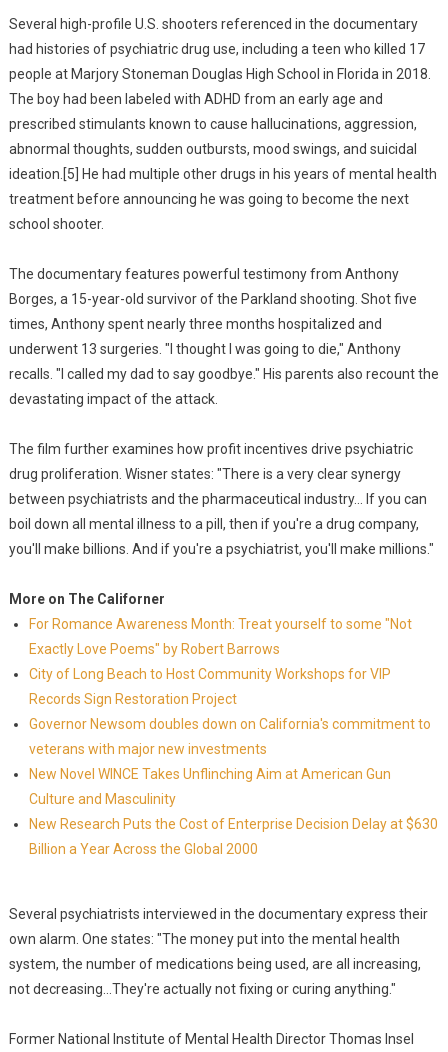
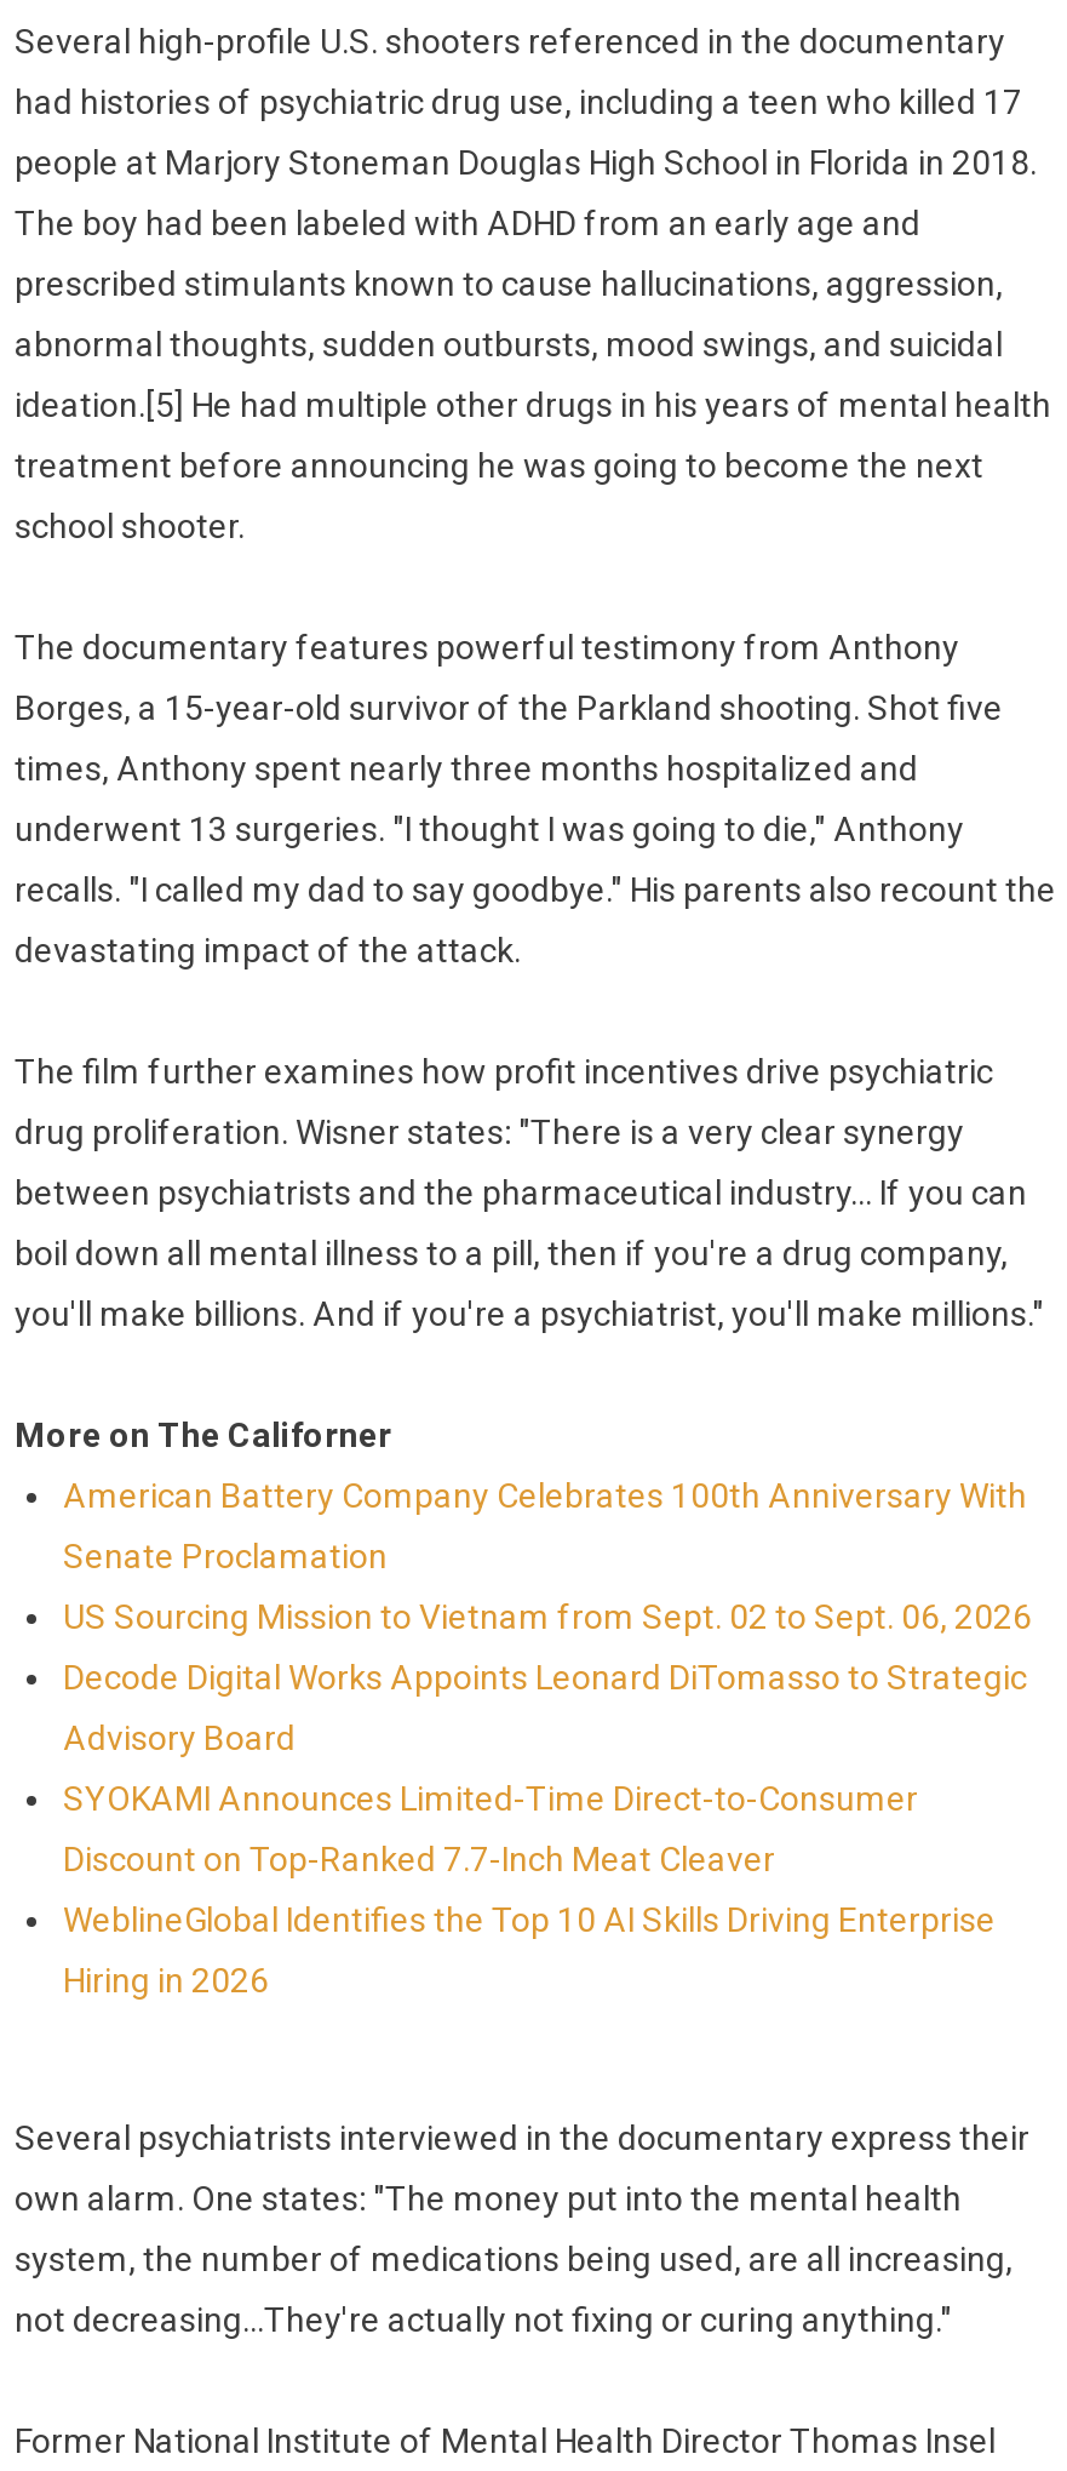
- For Romance Awareness Month: Treat yourself to some "Not
- Exactly Love Poems" by Robert Barrows
- City of Long Beach to Host Community Workshops for VIP
- Records Sign Restoration Project
- Governor Newsom doubles down on California's commitment to
- veterans with major new investments
- New Novel WINCE Takes Unflinching Aim at American Gun
- Culture and Masculinity
- New Research Puts the Cost of Enterprise Decision Delay at $630
- Billion a Year Across the Global 2000
+ American Battery Company Celebrates 100th Anniversary With
+ Senate Proclamation
+ US Sourcing Mission to Vietnam from Sept. 02 to Sept. 06, 2026
+ Decode Digital Works Appoints Leonard DiTomasso to Strategic
+ Advisory Board
+ SYOKAMI Announces Limited-Time Direct-to-Consumer
+ Discount on Top-Ranked 7.7-Inch Meat Cleaver
+ WeblineGlobal Identifies the Top 10 AI Skills Driving Enterprise
+ Hiring in 2026
